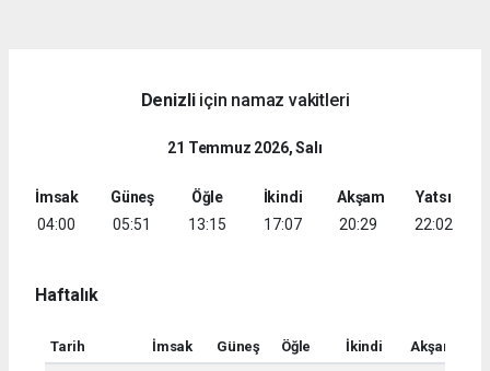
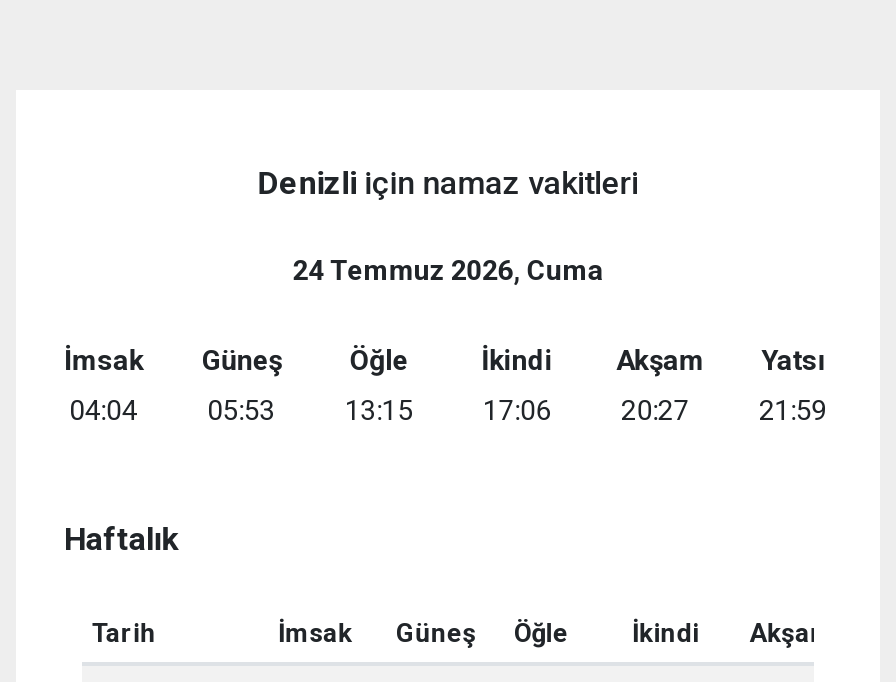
- 21 Temmuz 2026, Salı
+ 24 Temmuz 2026, Cuma

- 04:00
+ 04:04

- 05:51
+ 05:53

- 17:07
+ 17:06

- 20:29
+ 20:27

- 22:02
+ 21:59
